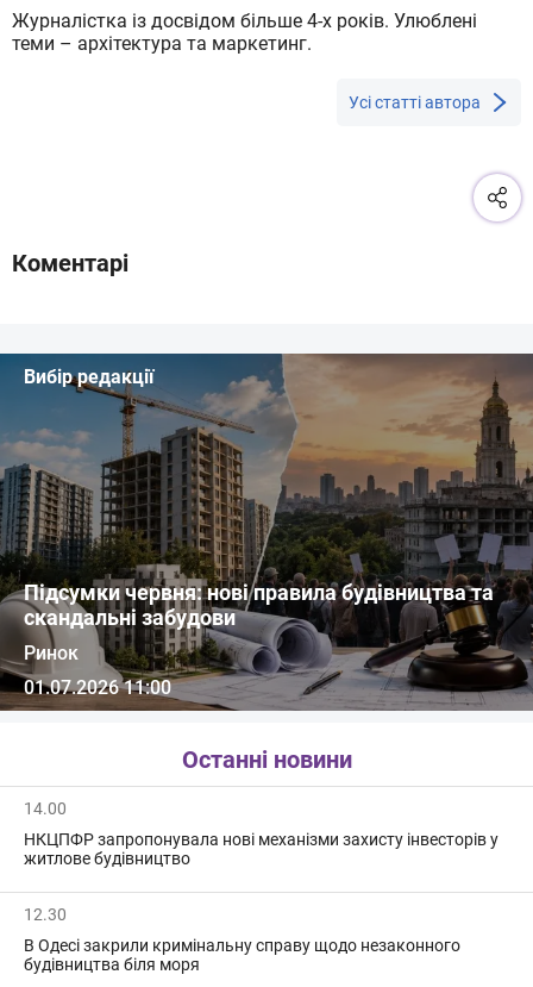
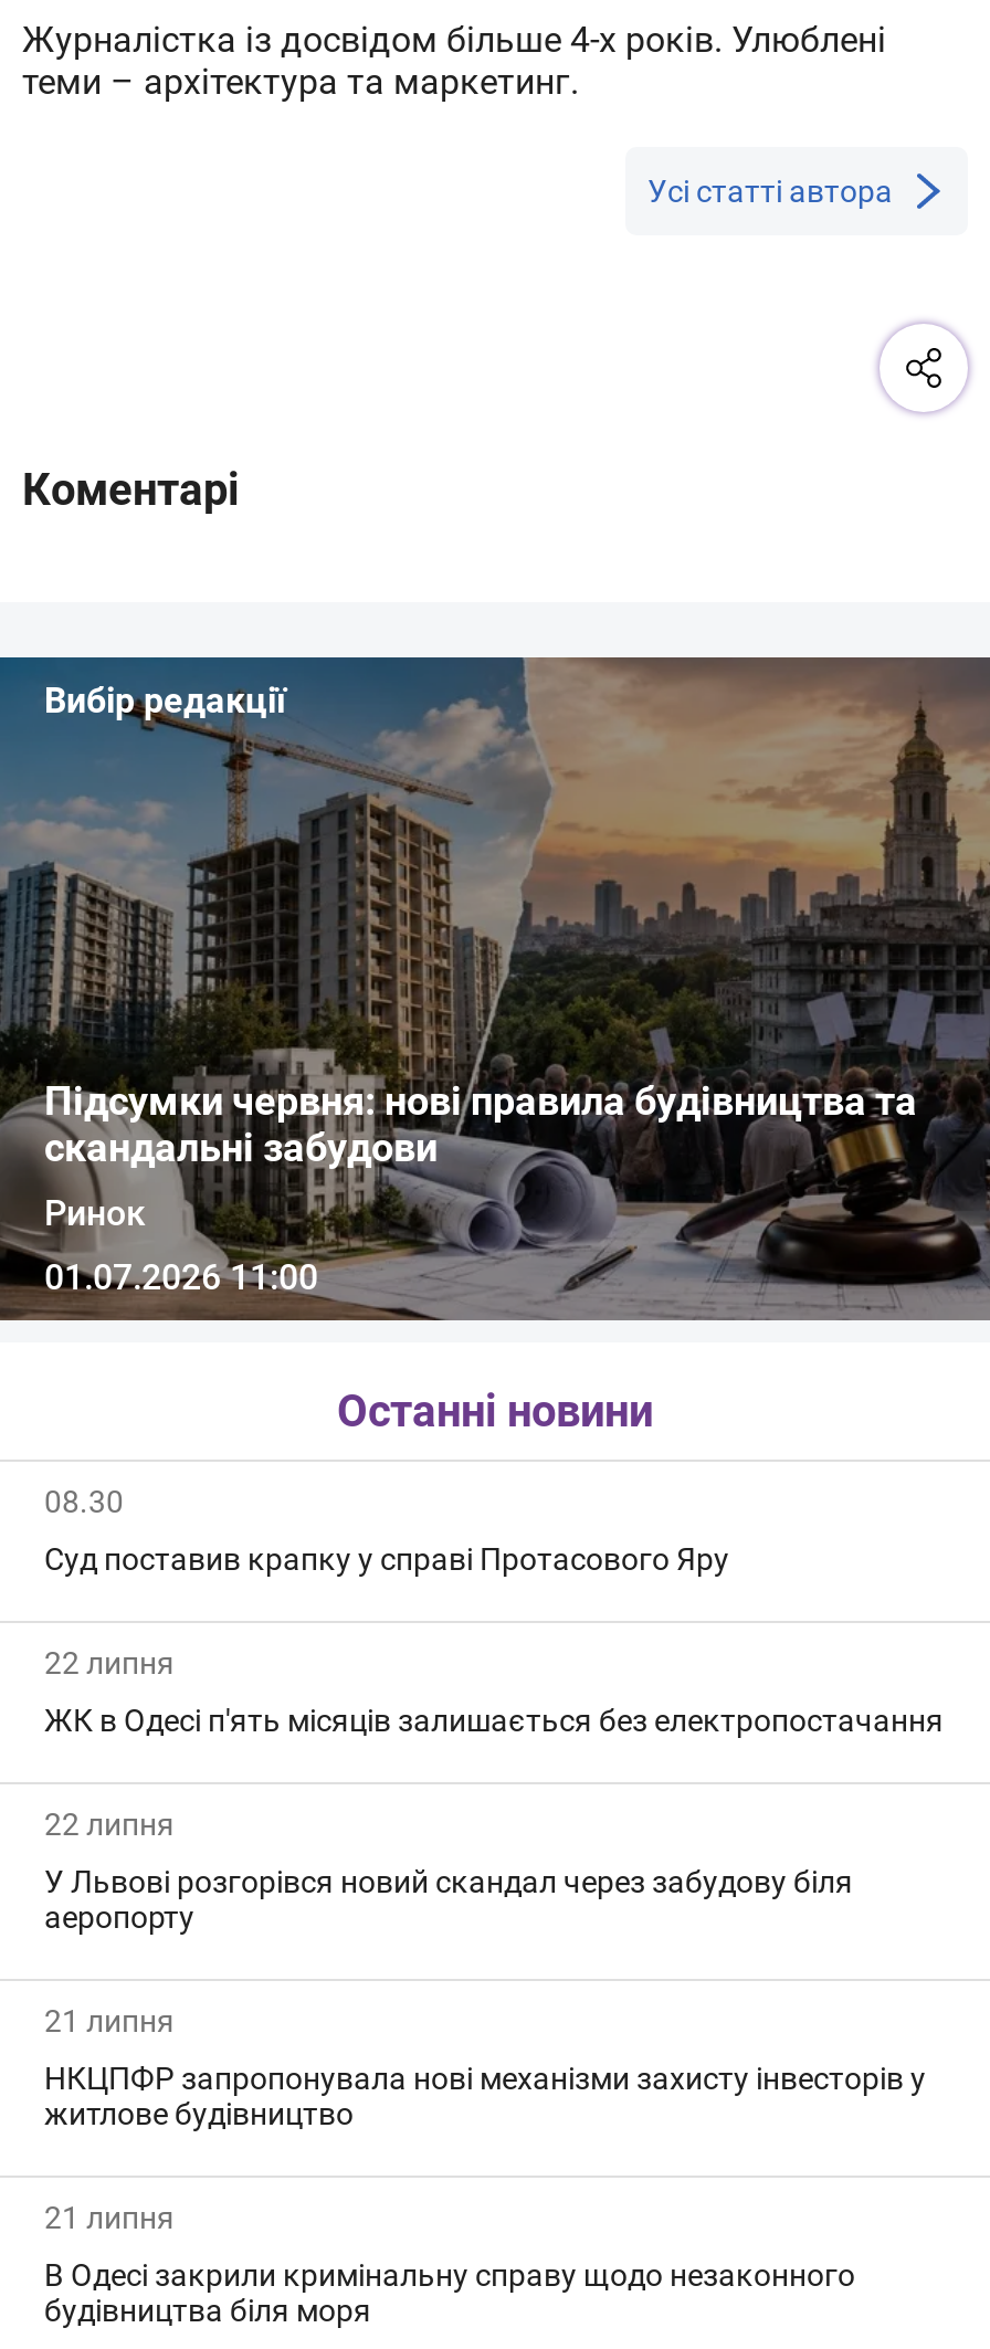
- 14.00
+ 08.30
+ Суд поставив крапку у справі Протасового Яру
+ 22 липня
+ ЖК в Одесі п'ять місяців залишається без електропостачання
+ 22 липня
+ У Львові розгорівся новий скандал через забудову біля
+ аеропорту
+ 21 липня

- 12.30
+ 21 липня
